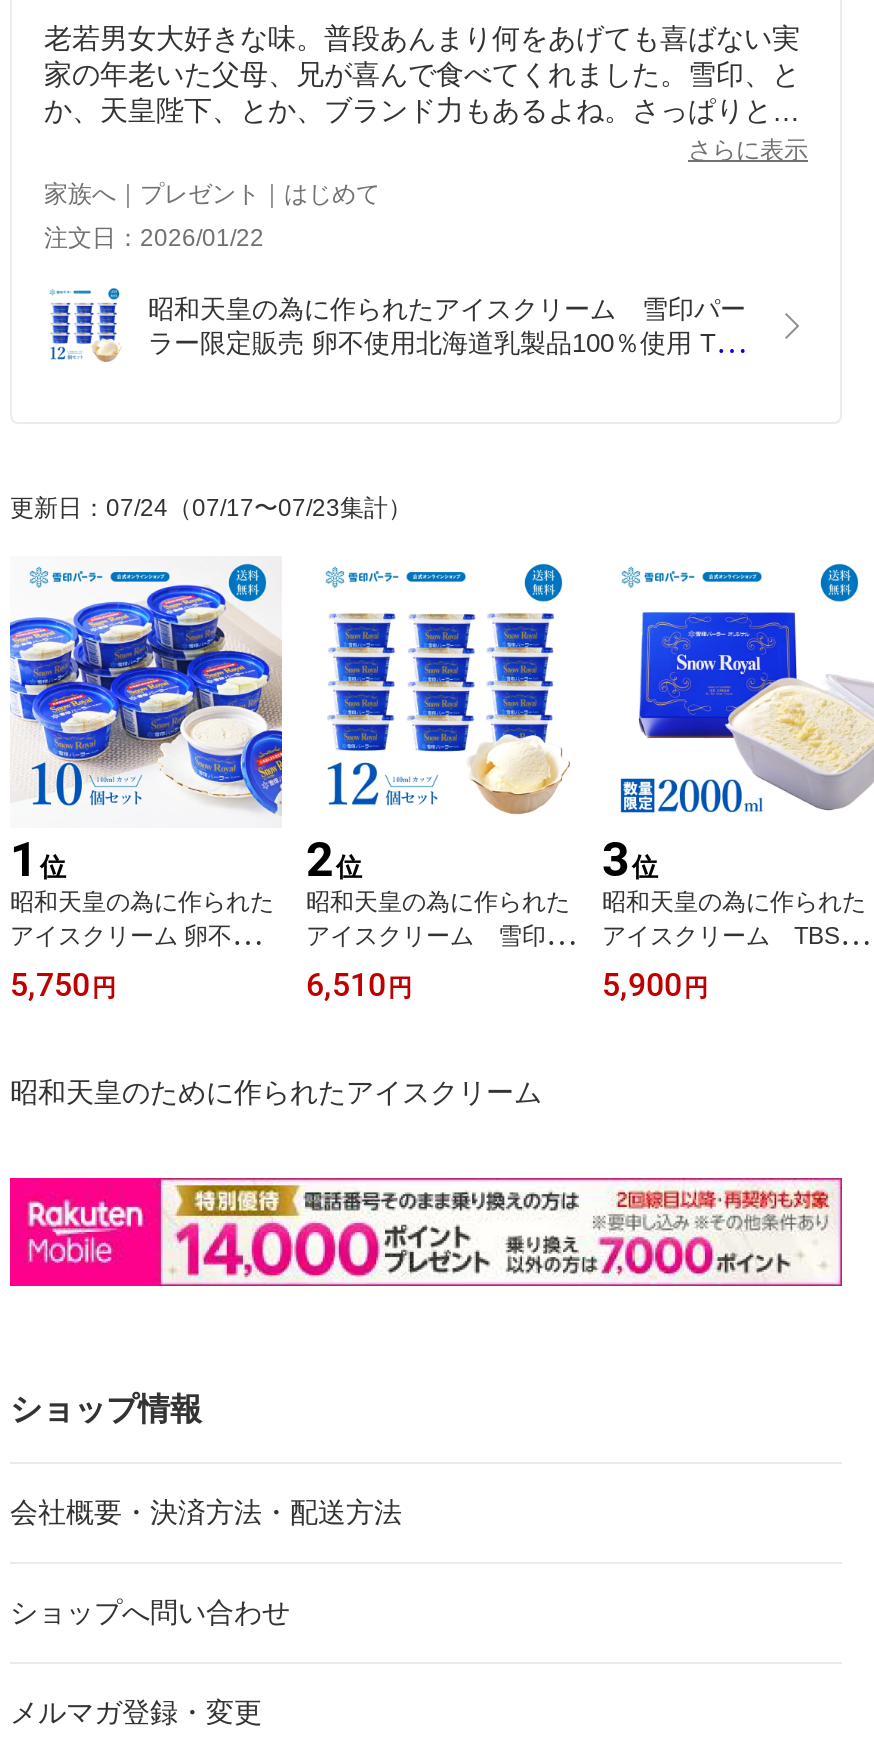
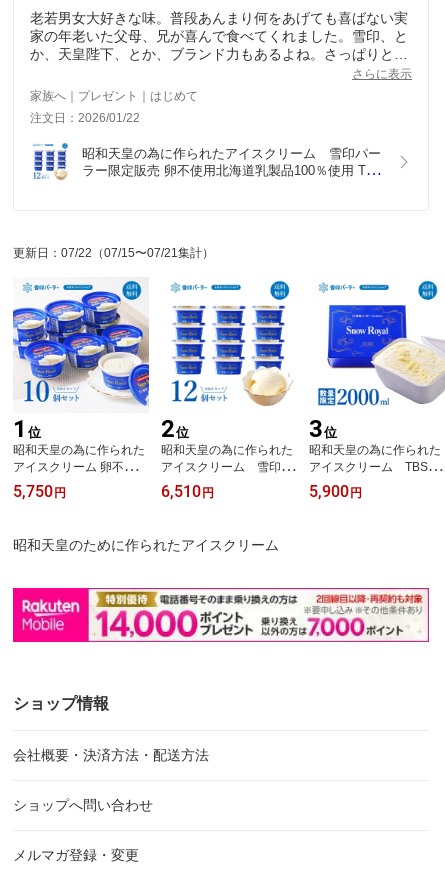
- 更新日：07/24（07/17〜07/23集計）
+ 更新日：07/22（07/15〜07/21集計）
